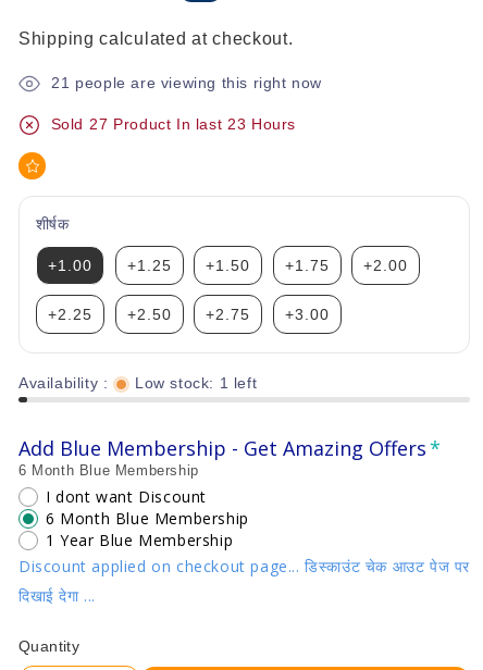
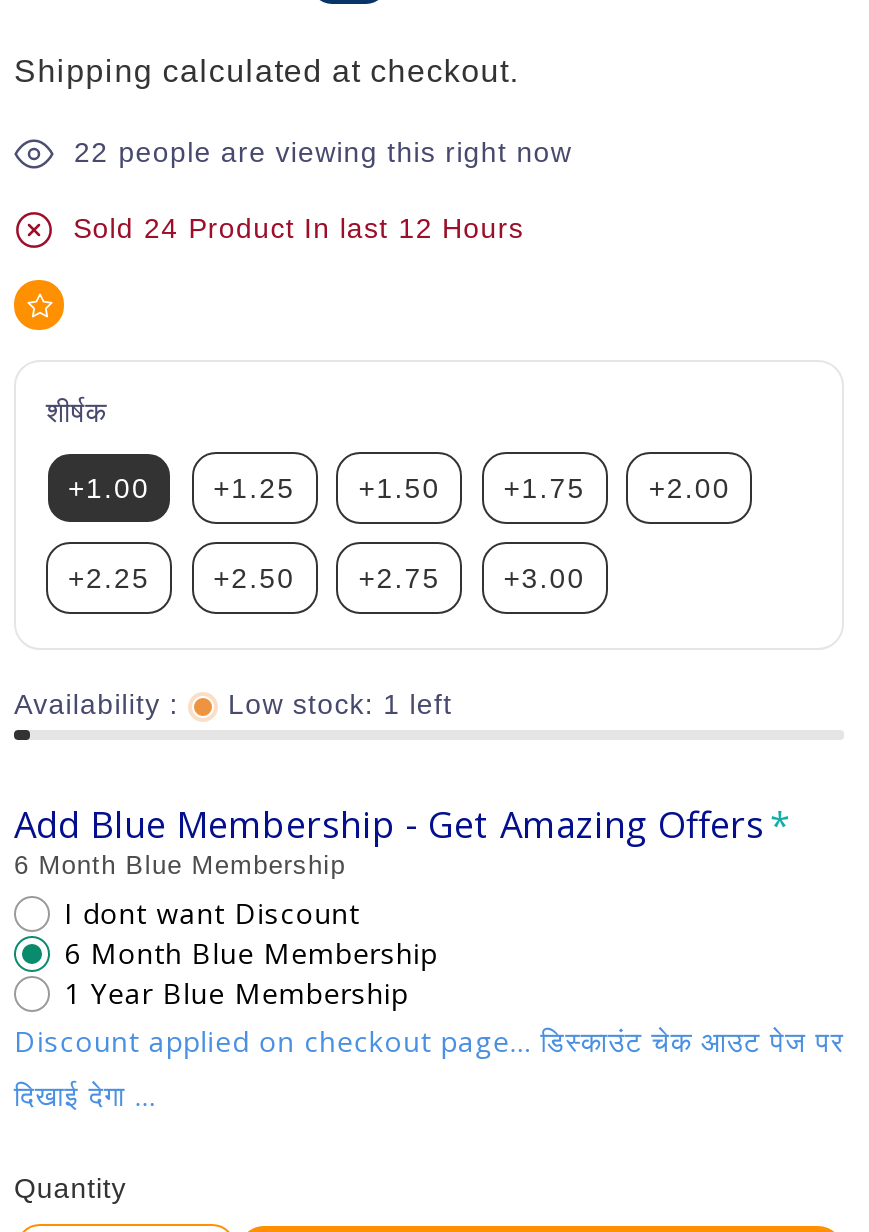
- 21 people are viewing this right now
+ 22 people are viewing this right now

- Sold 27 Product In last 23 Hours
+ Sold 24 Product In last 12 Hours
